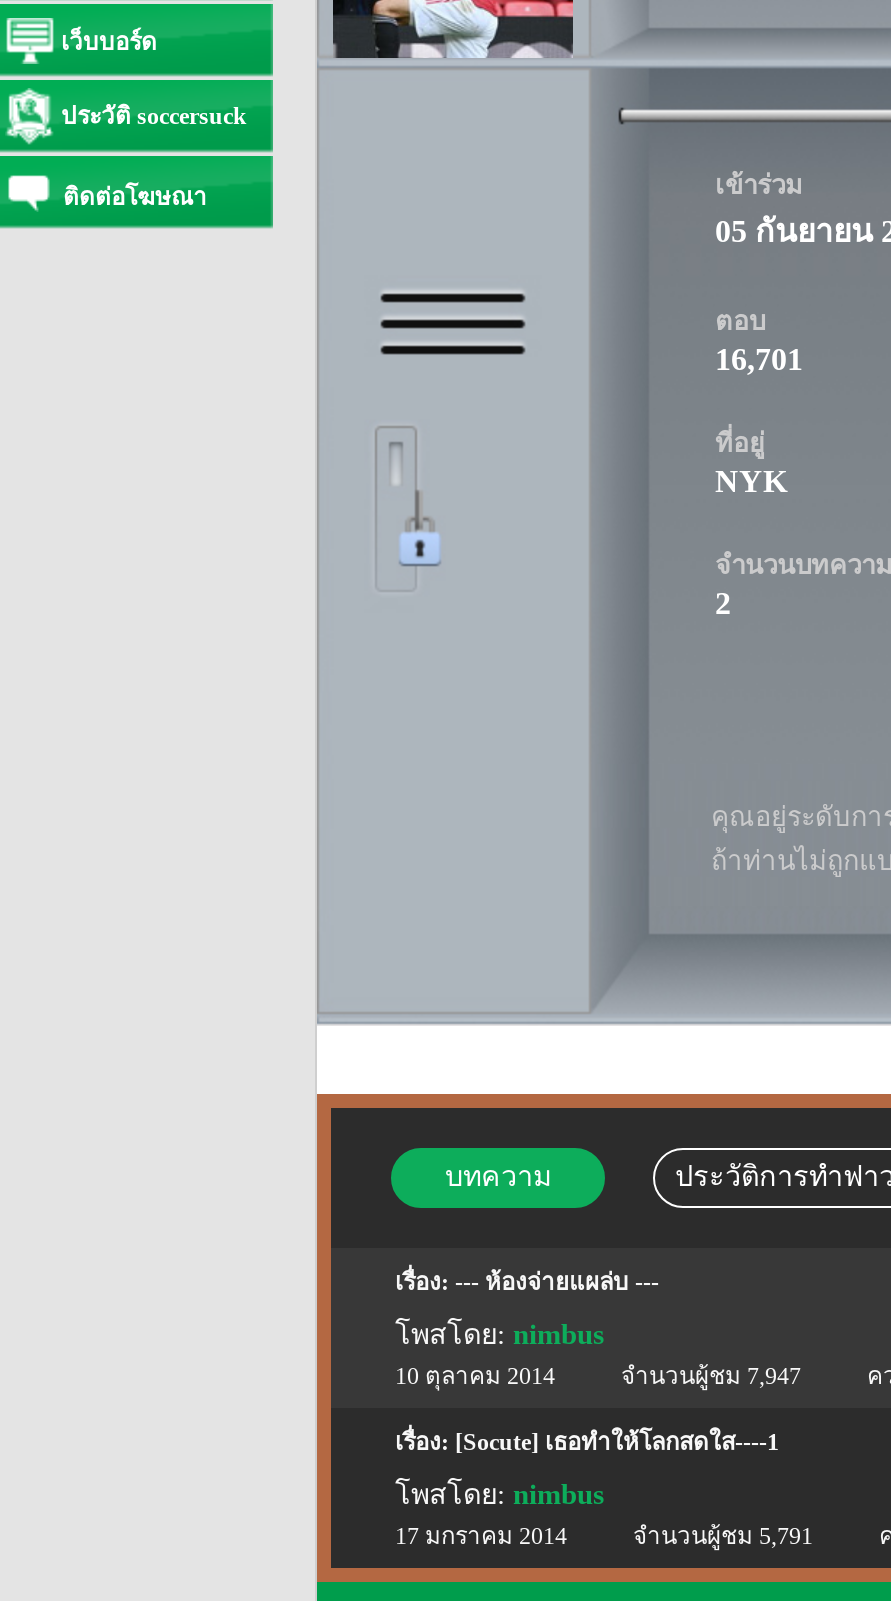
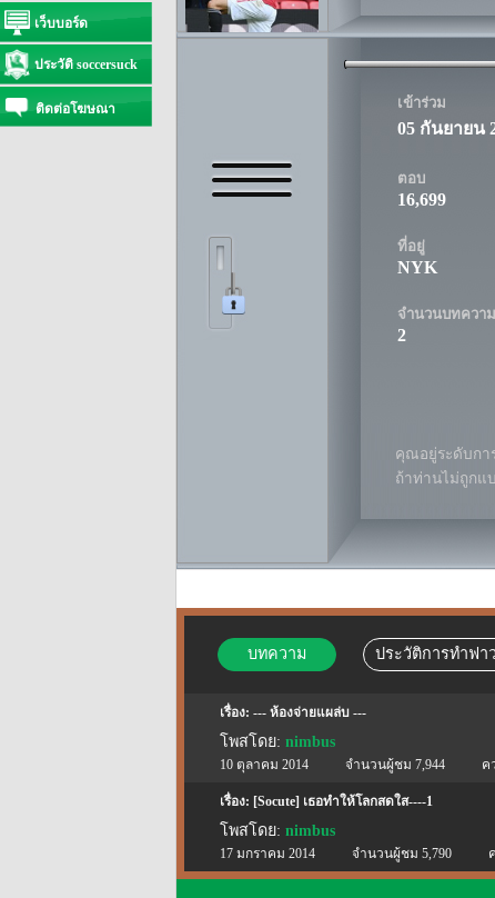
- 16,701
+ 16,699

- จำนวนผู้ชม 7,947
+ จำนวนผู้ชม 7,944

- จำนวนผู้ชม 5,791
+ จำนวนผู้ชม 5,790
